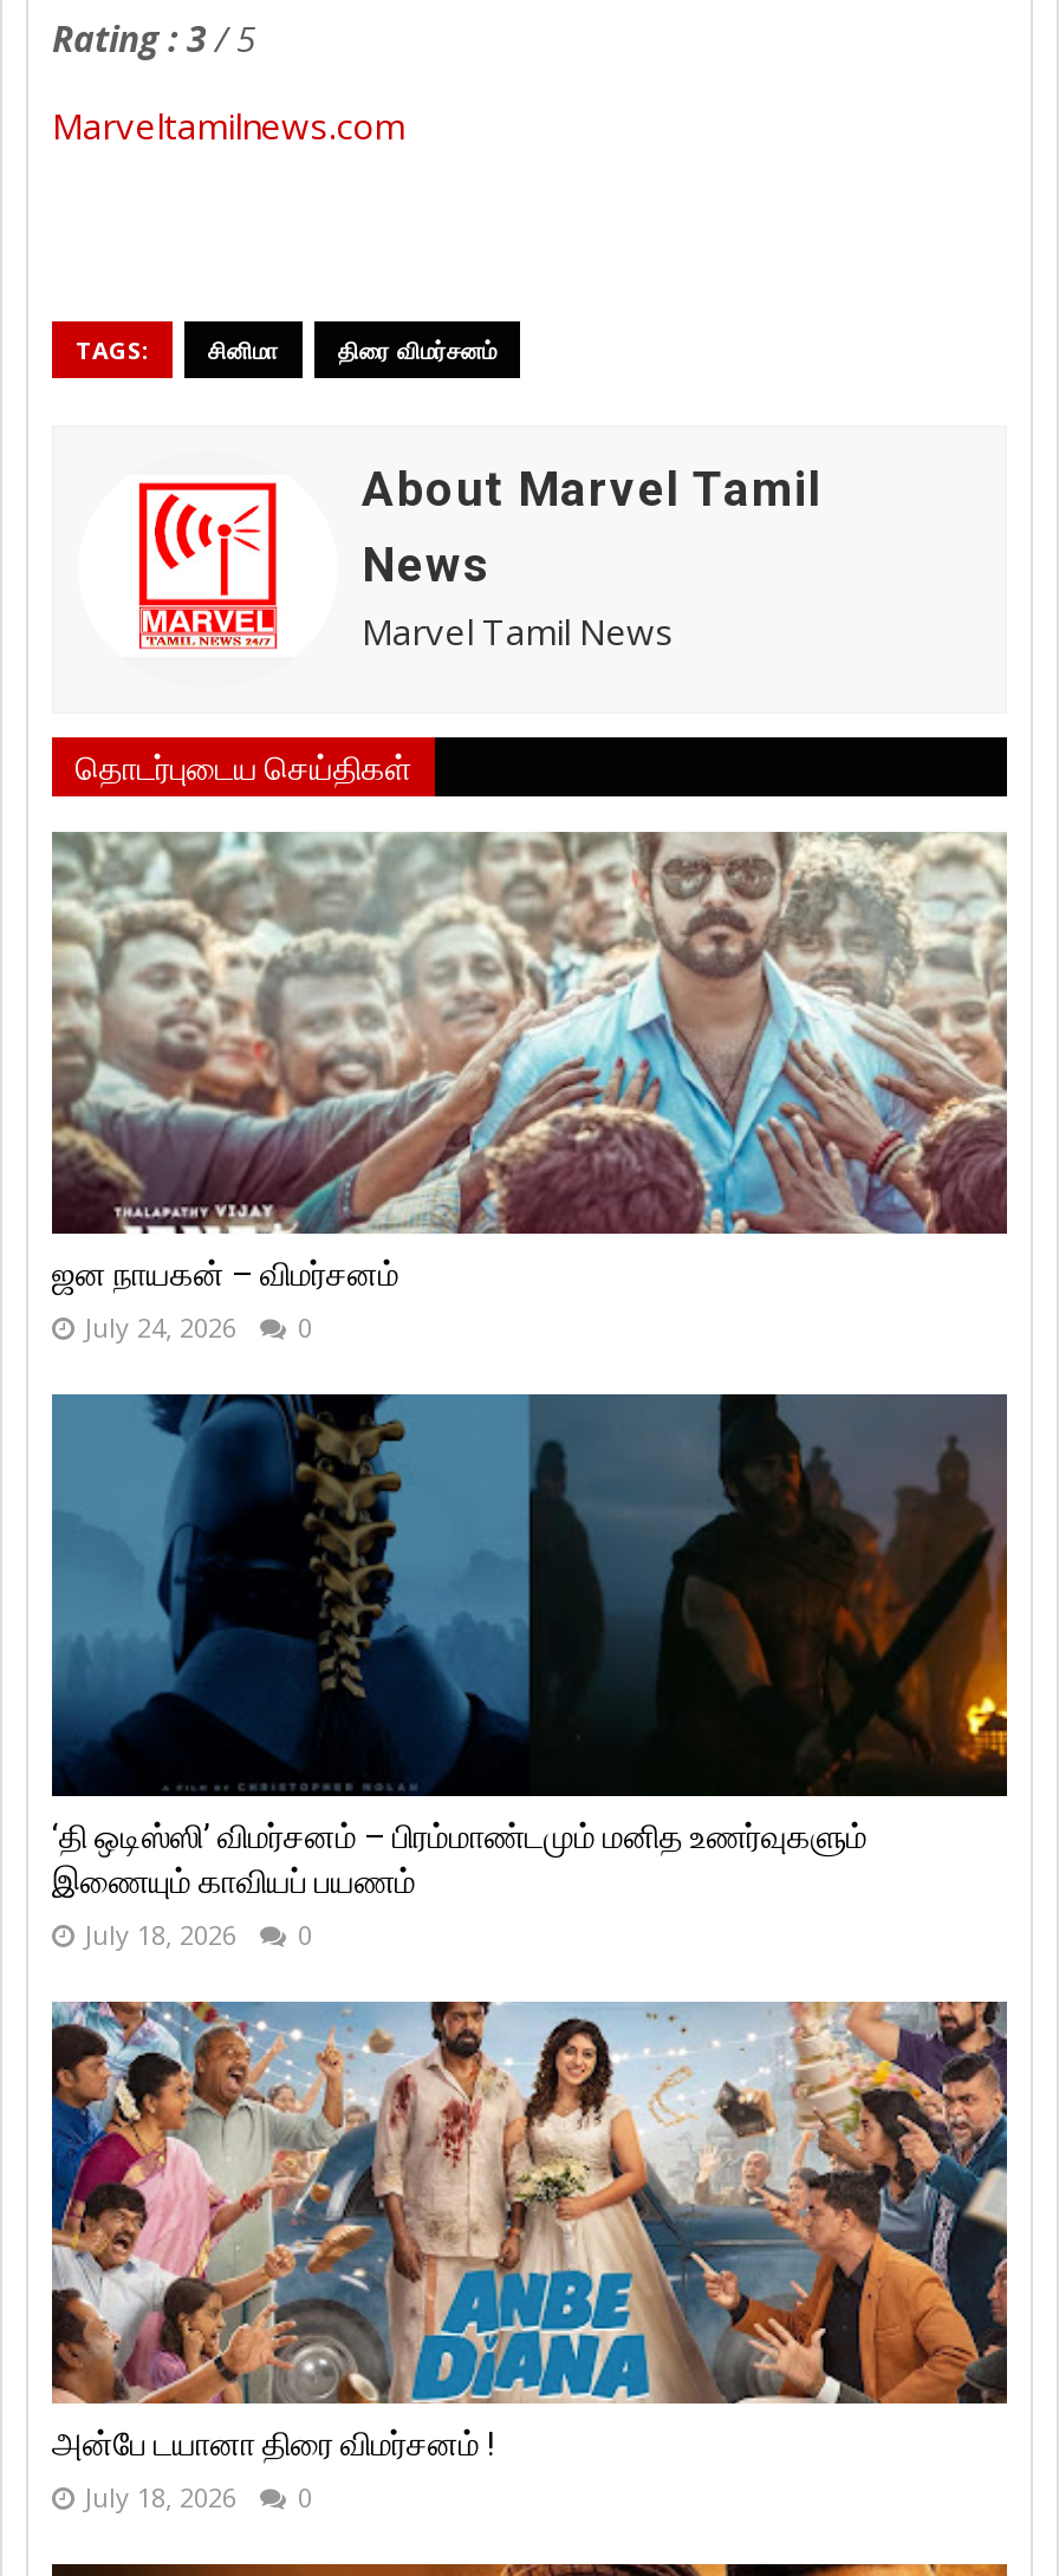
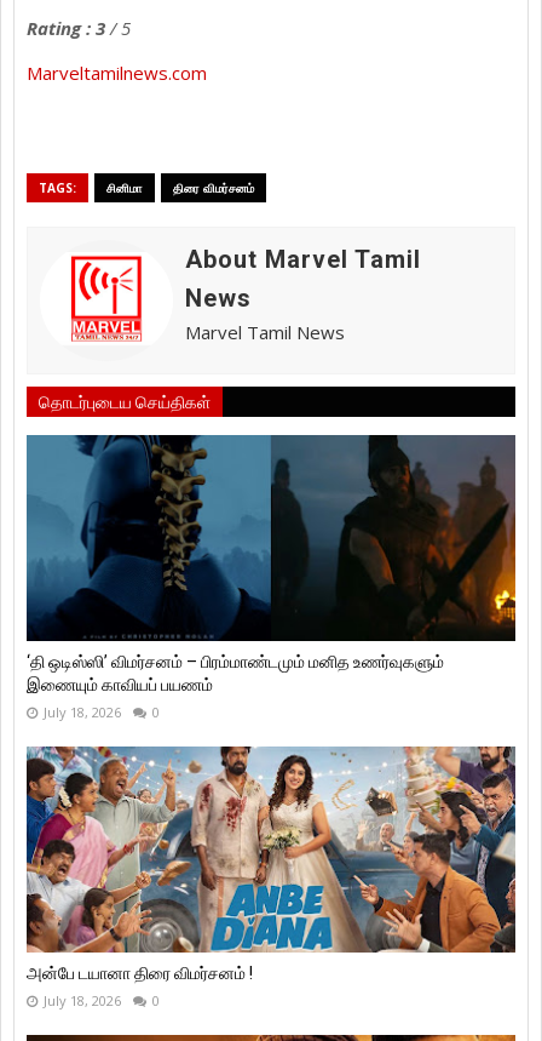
- [image]
- ஜன நாயகன் – விமர்சனம்
- July 24, 2026
- 0
